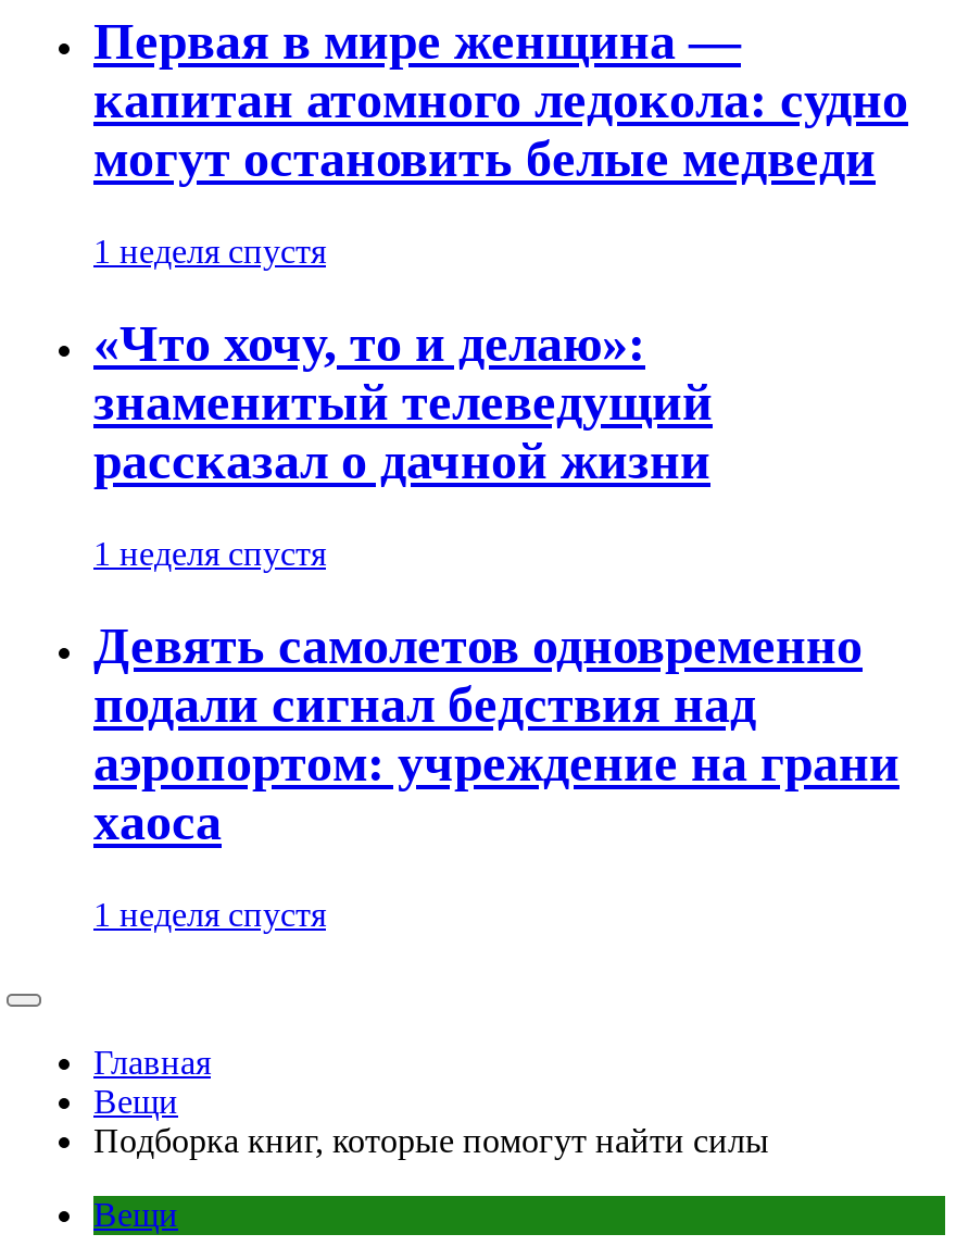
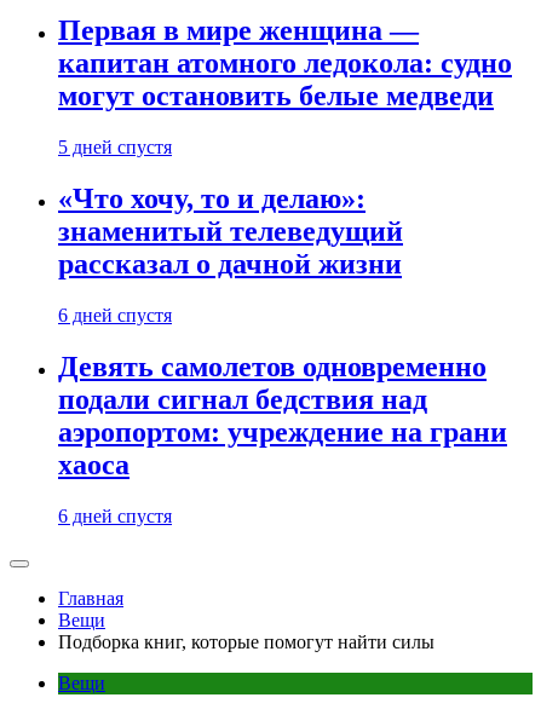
- 1 неделя спустя
+ 5 дней спустя

- 1 неделя спустя
+ 6 дней спустя

- 1 неделя спустя
+ 6 дней спустя
